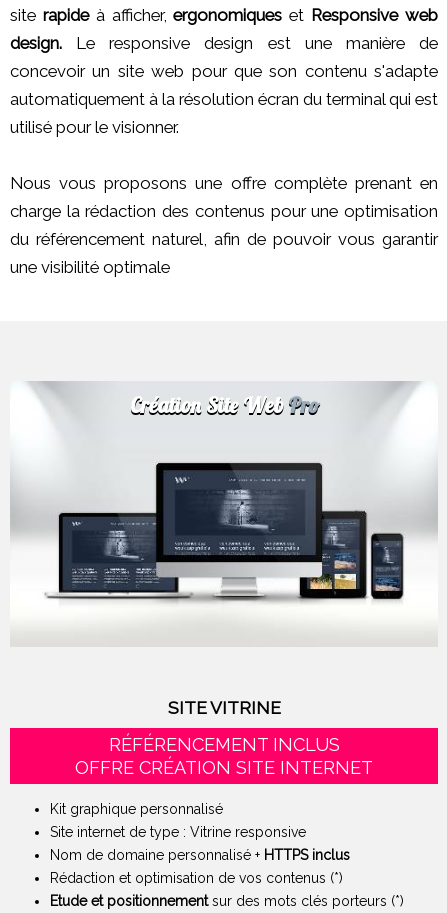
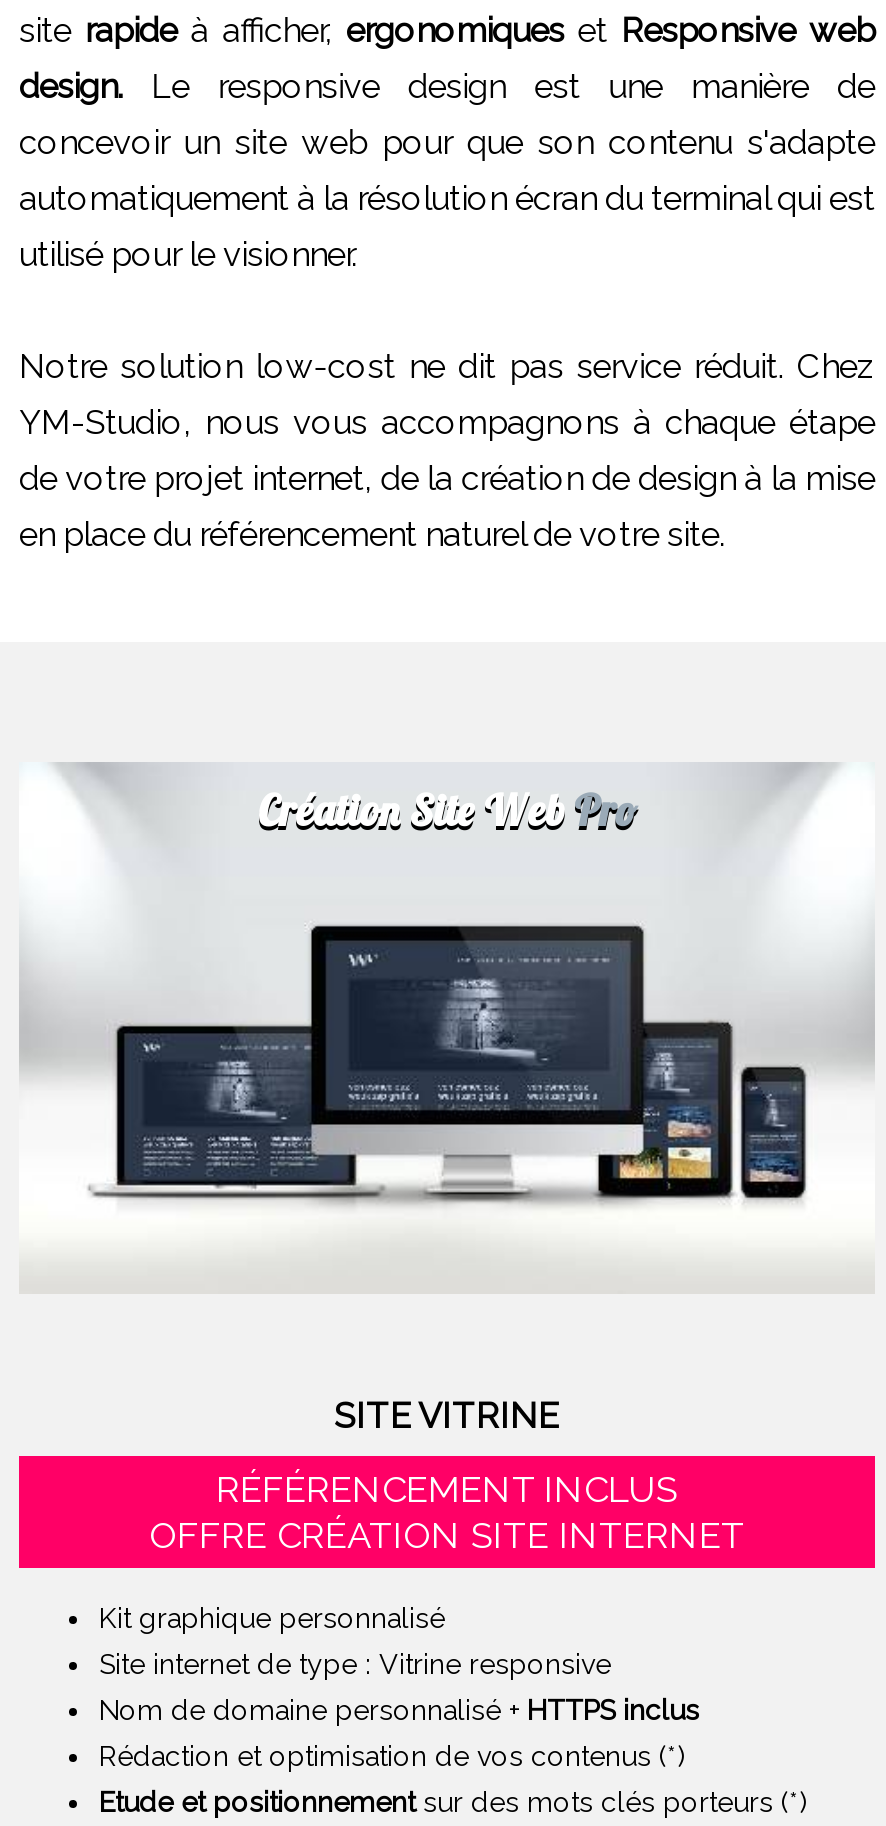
- Nous vous proposons une offre complète prenant en
- charge la rédaction des contenus pour une optimisation
- du référencement naturel, afin de pouvoir vous garantir
- une visibilité optimale
+ Notre solution low-cost ne dit pas service réduit. Chez
+ YM-Studio, nous vous accompagnons à chaque étape
+ de votre projet internet, de la création de design à la mise
+ en place du référencement naturel de votre site.
